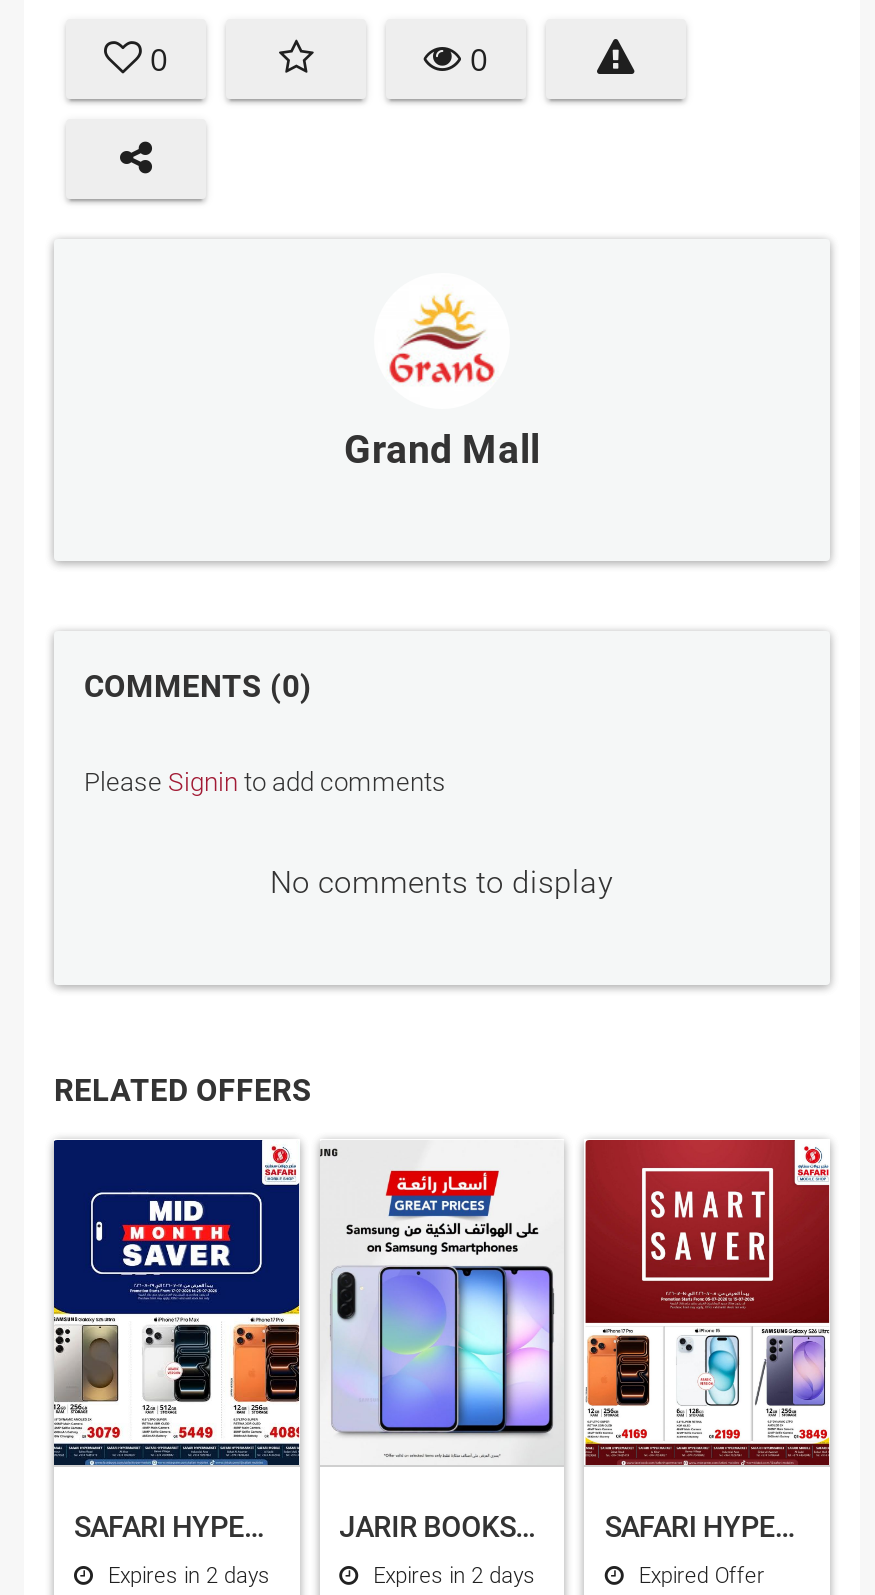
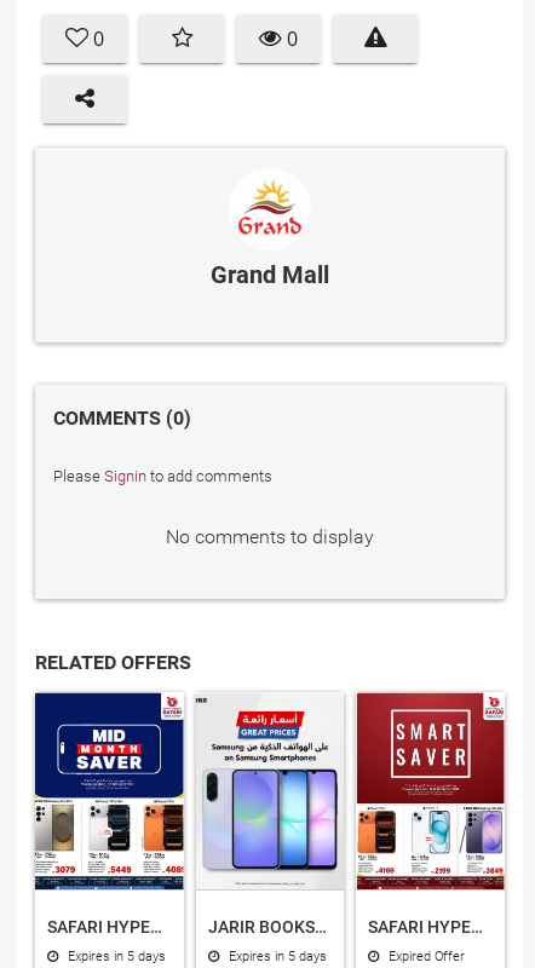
- Expires in 2 days
+ Expires in 5 days

- Expires in 2 days
+ Expires in 5 days
